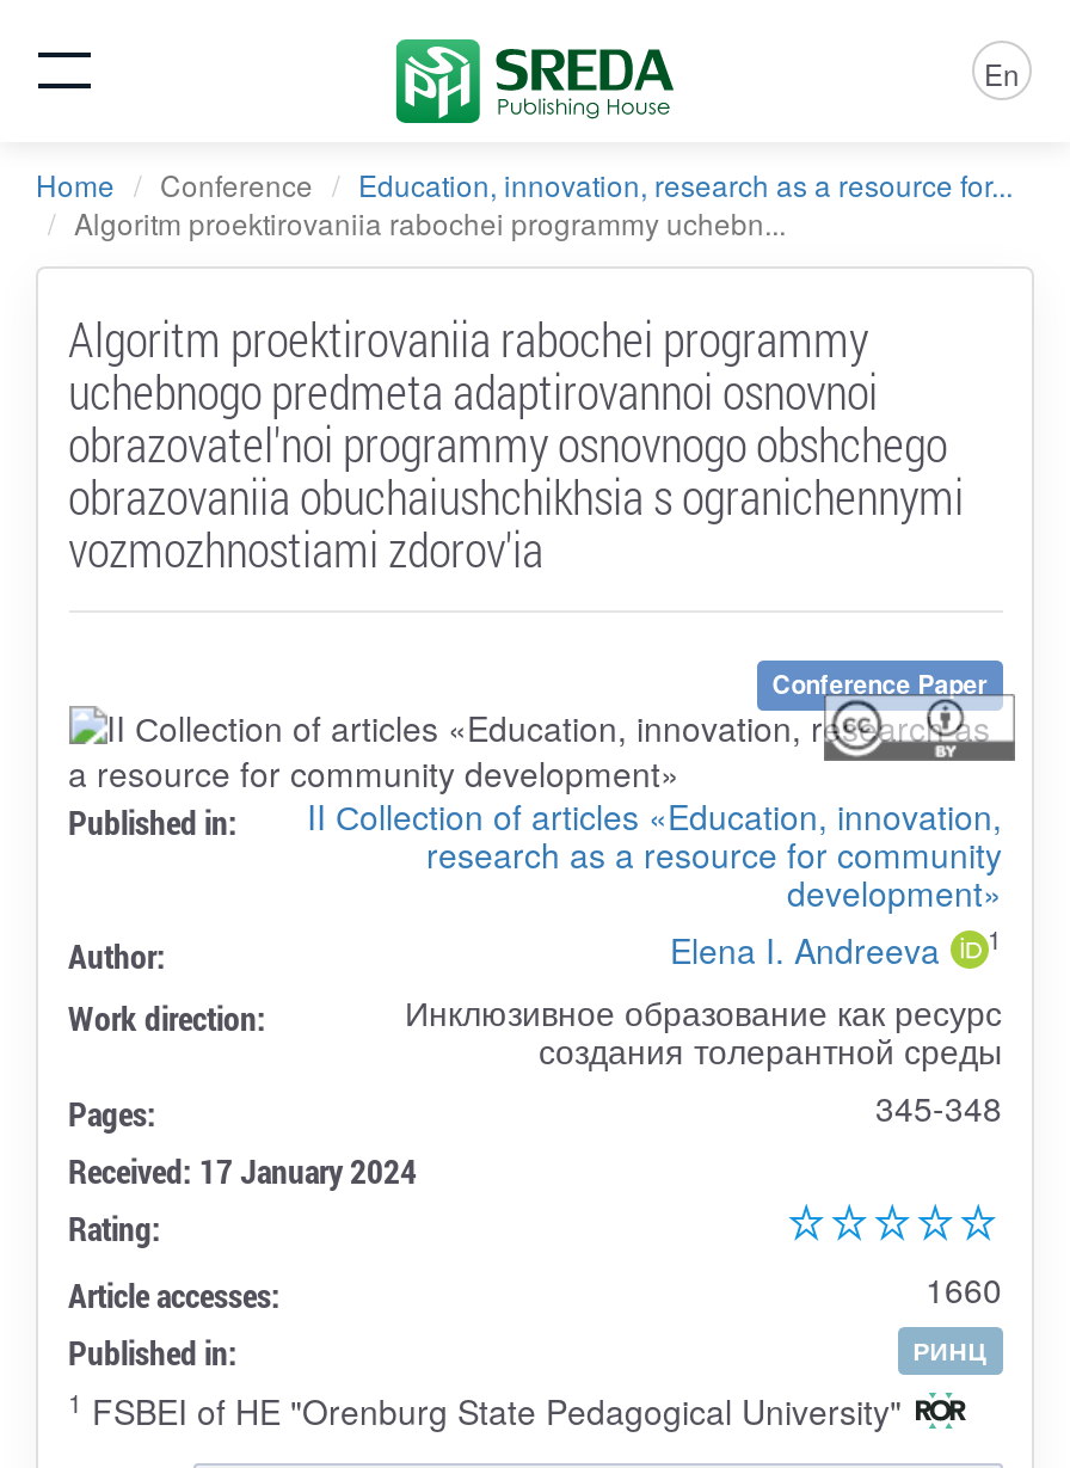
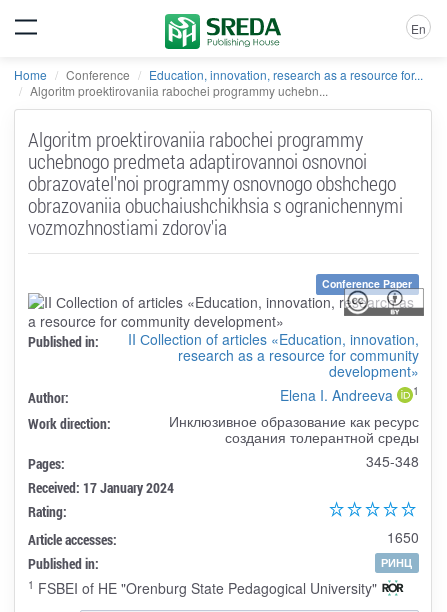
- 1660
+ 1650
